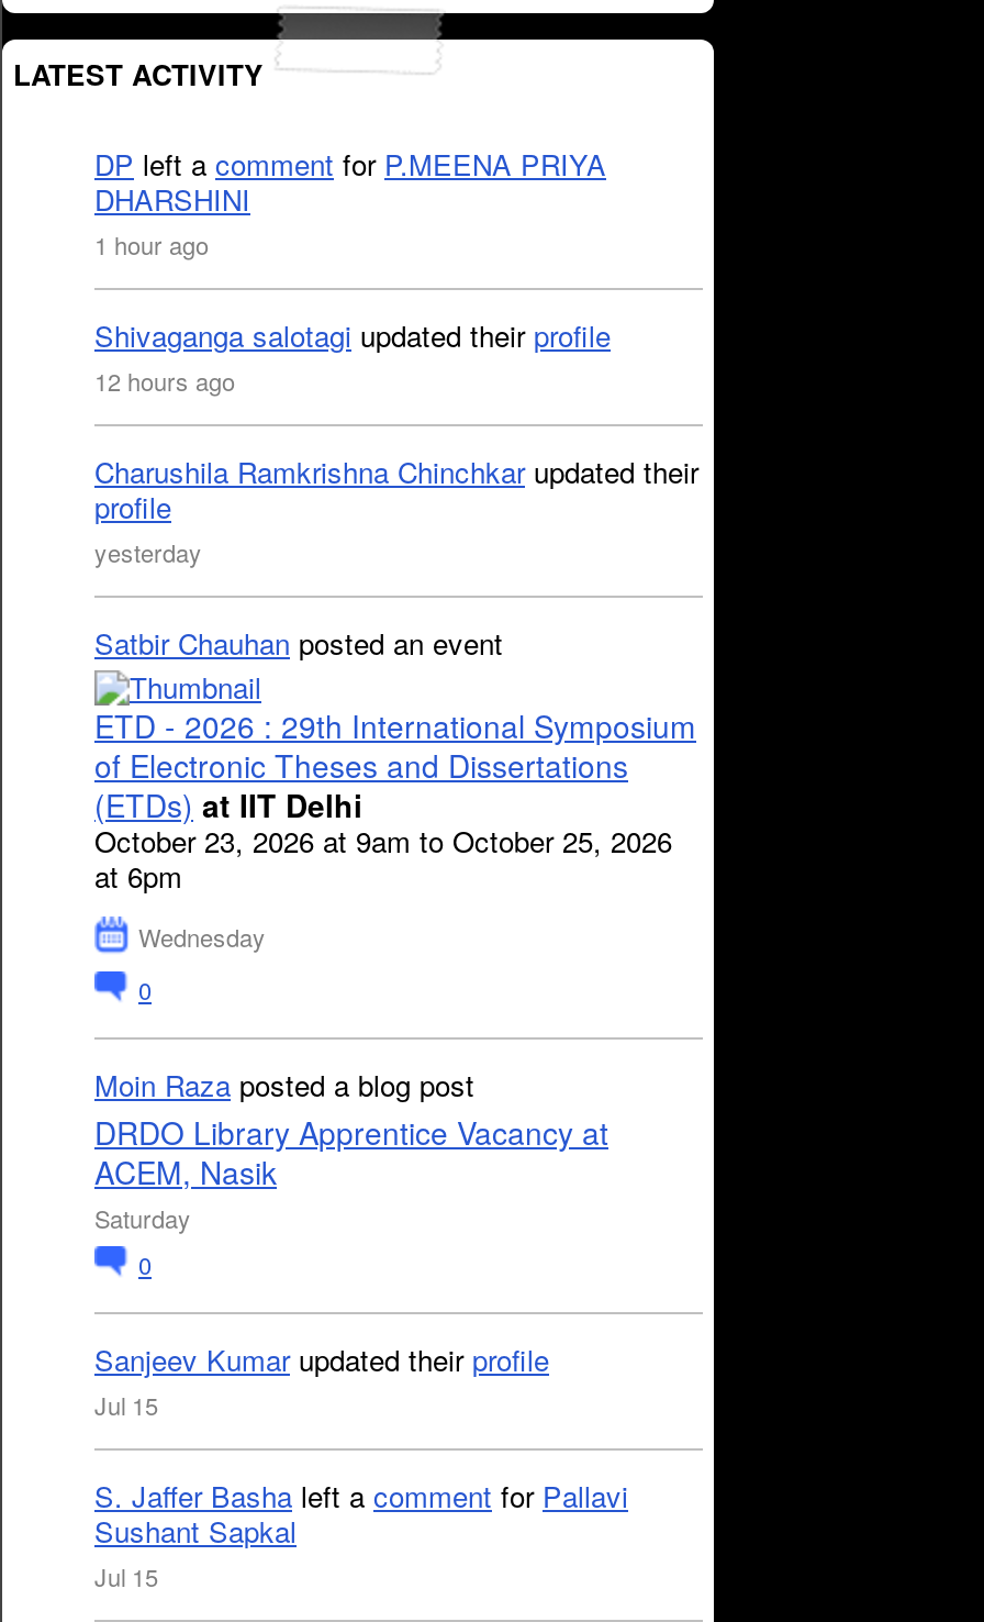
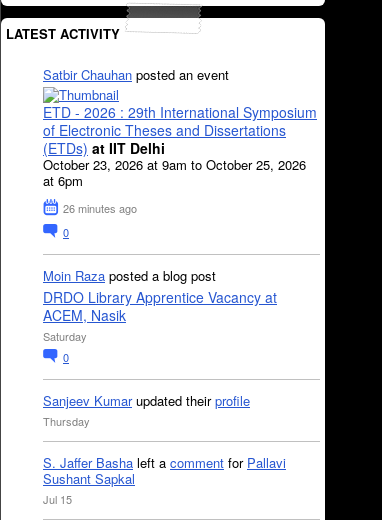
- DP left a comment for P.MEENA PRIYA
- DHARSHINI
- 1 hour ago
- Shivaganga salotagi updated their profile
- 12 hours ago
- Charushila Ramkrishna Chinchkar updated their
- profile
- yesterday

- Wednesday
+ 26 minutes ago

- Jul 15
+ Thursday
